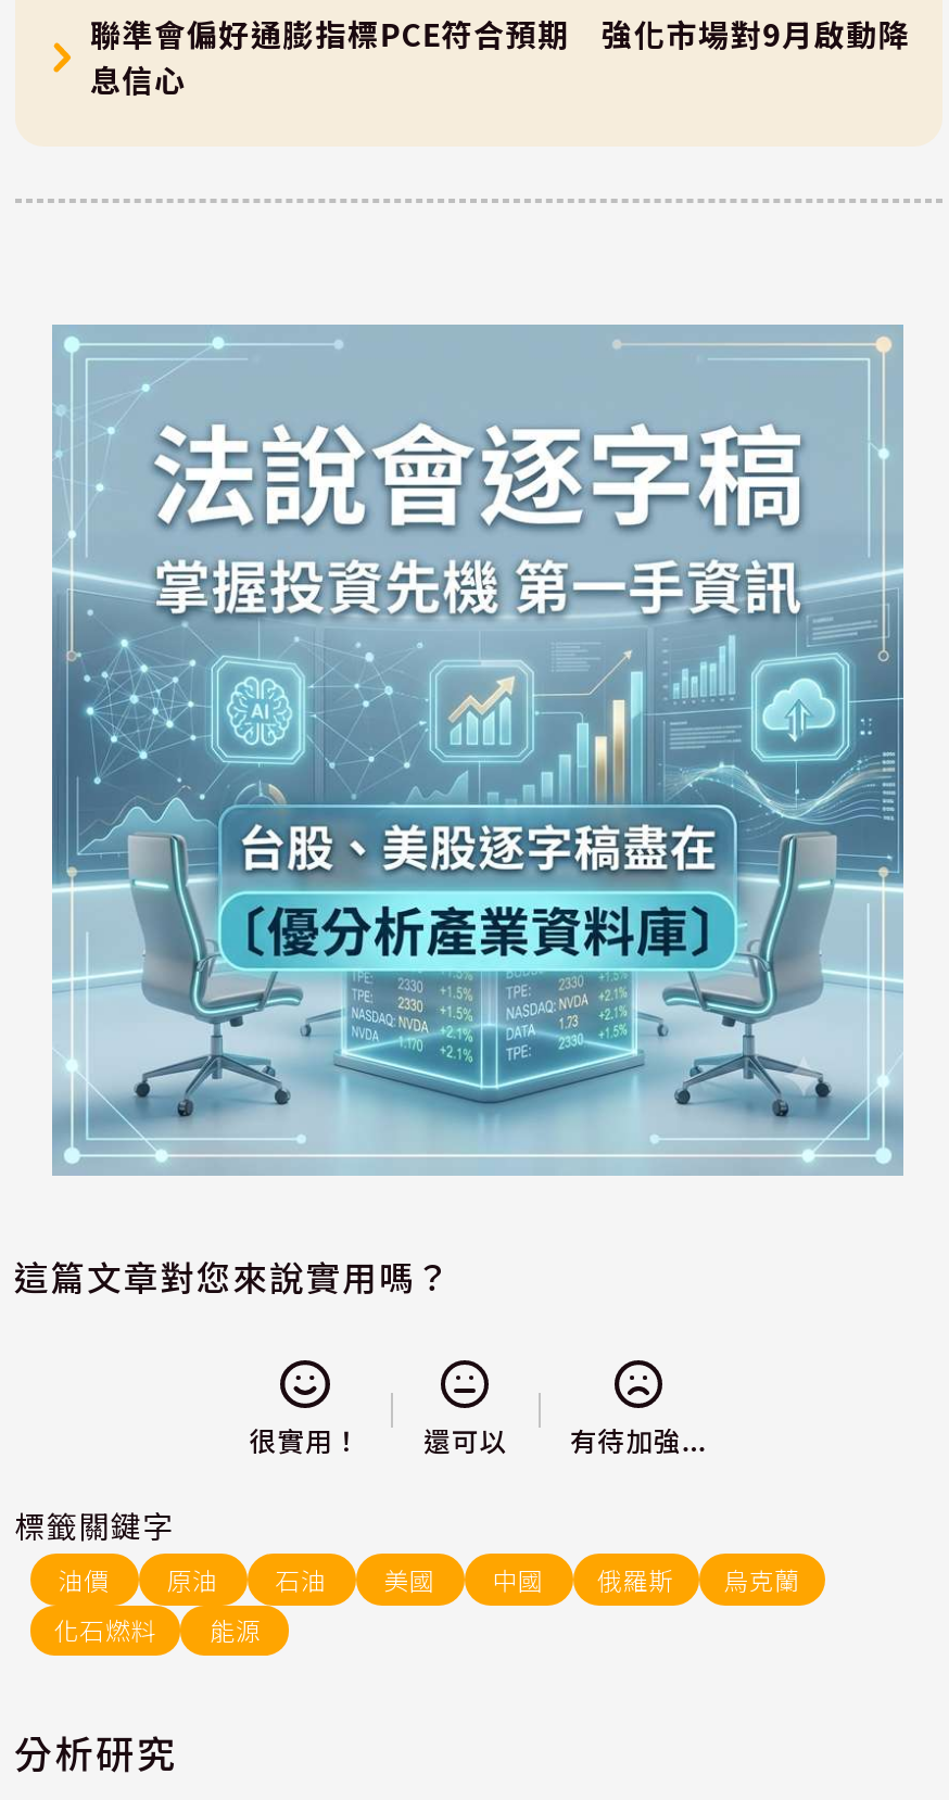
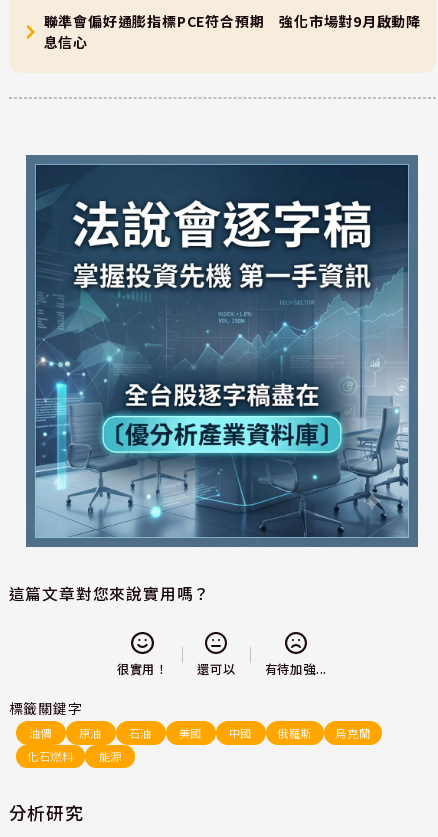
- [image]
+ [image]
